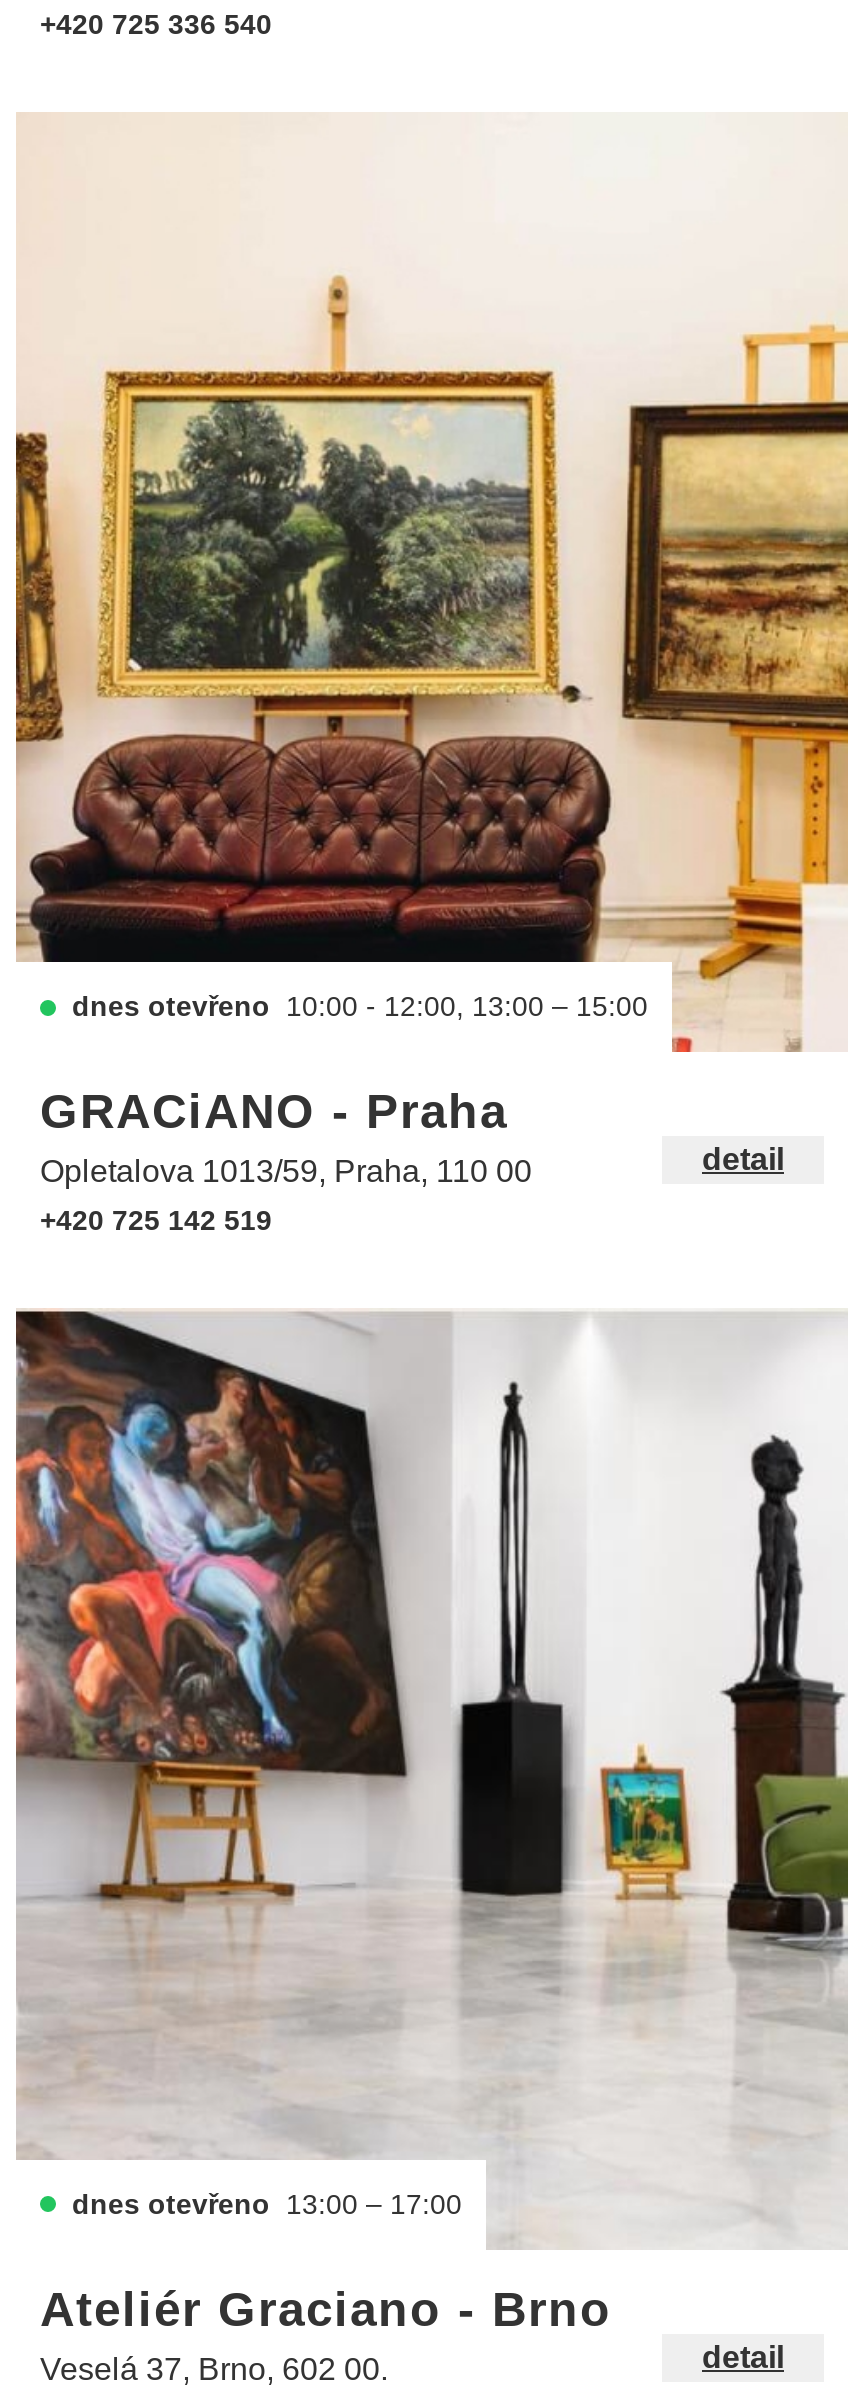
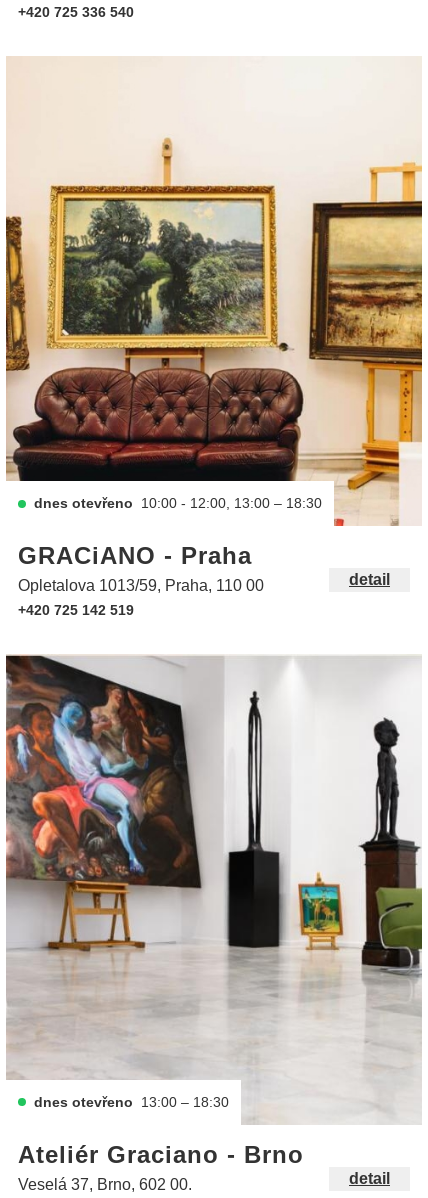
- dnes otevřeno 10:00 - 12:00, 13:00 – 15:00
+ dnes otevřeno 10:00 - 12:00, 13:00 – 18:30

- dnes otevřeno 13:00 – 17:00
+ dnes otevřeno 13:00 – 18:30
